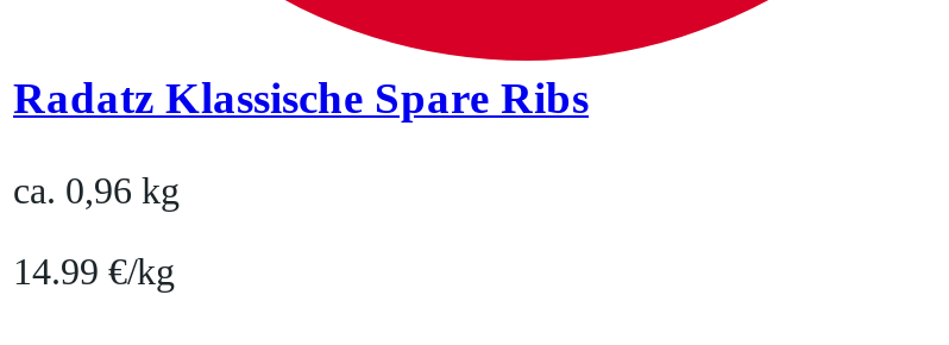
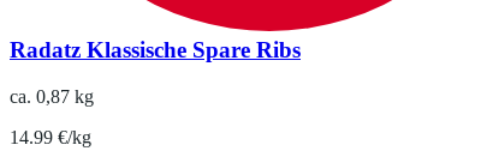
- ca. 0,96 kg
+ ca. 0,87 kg
